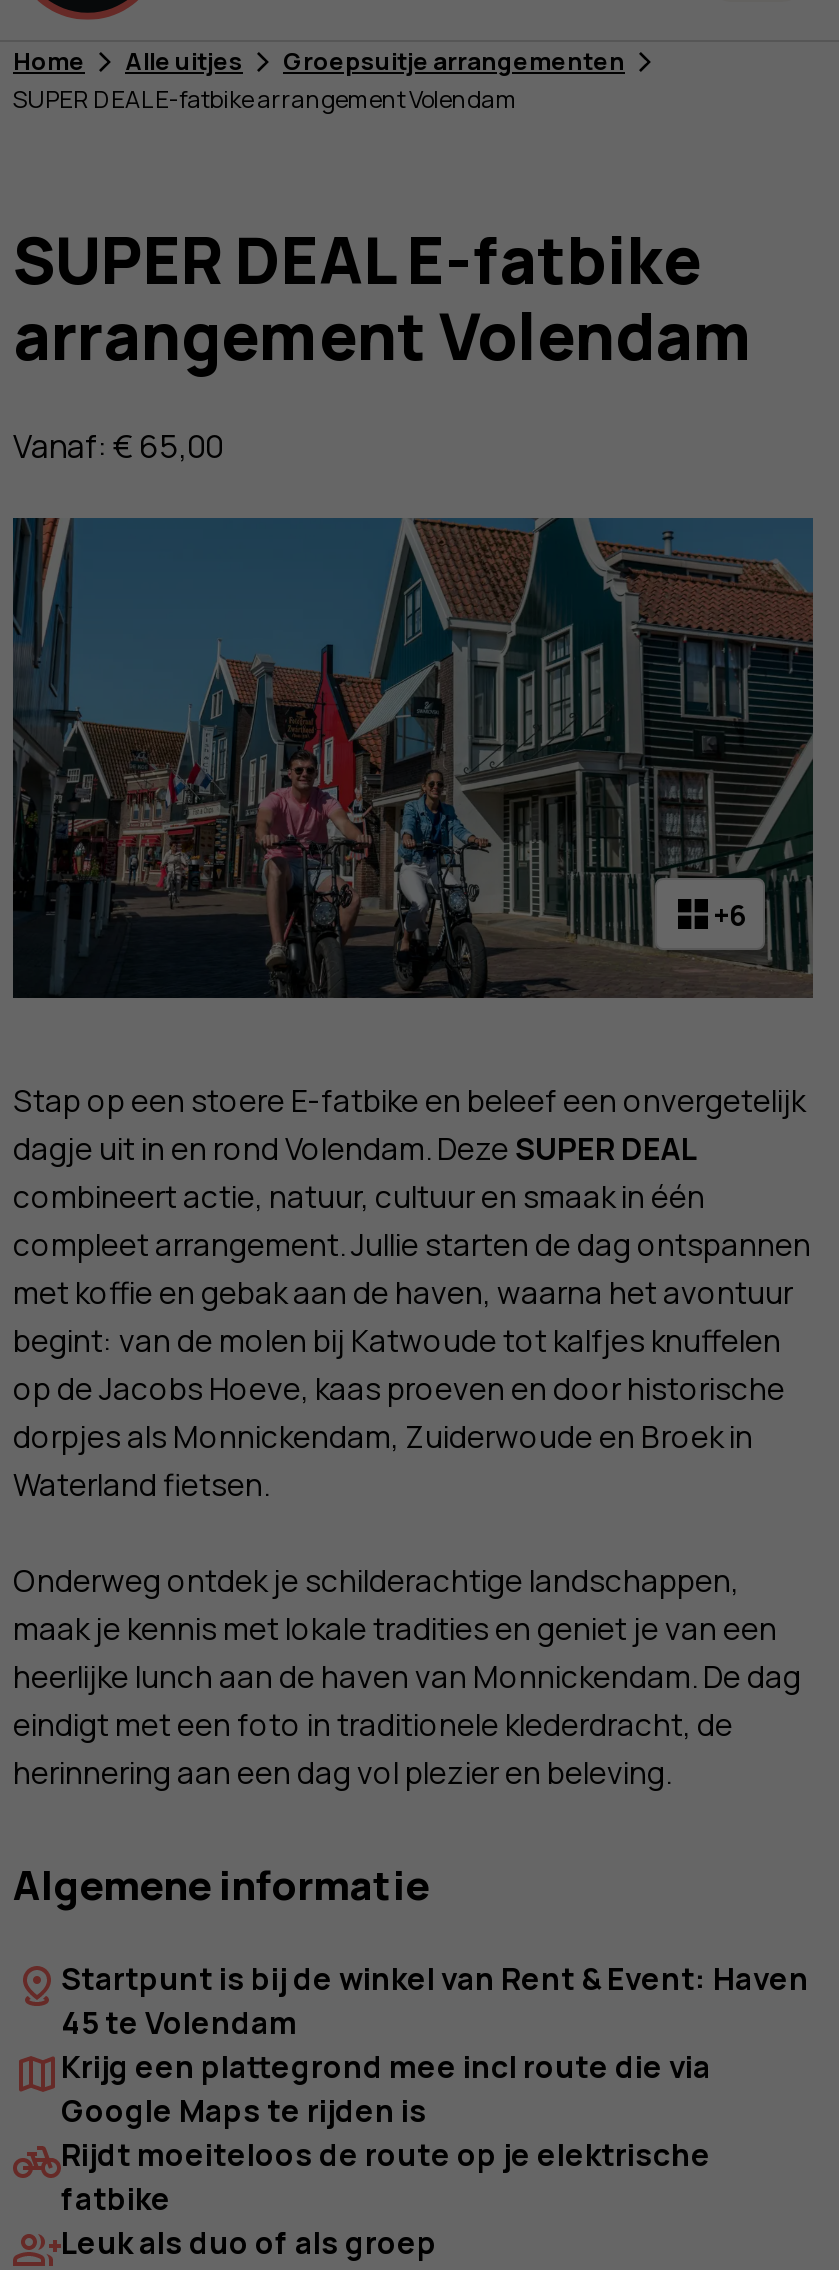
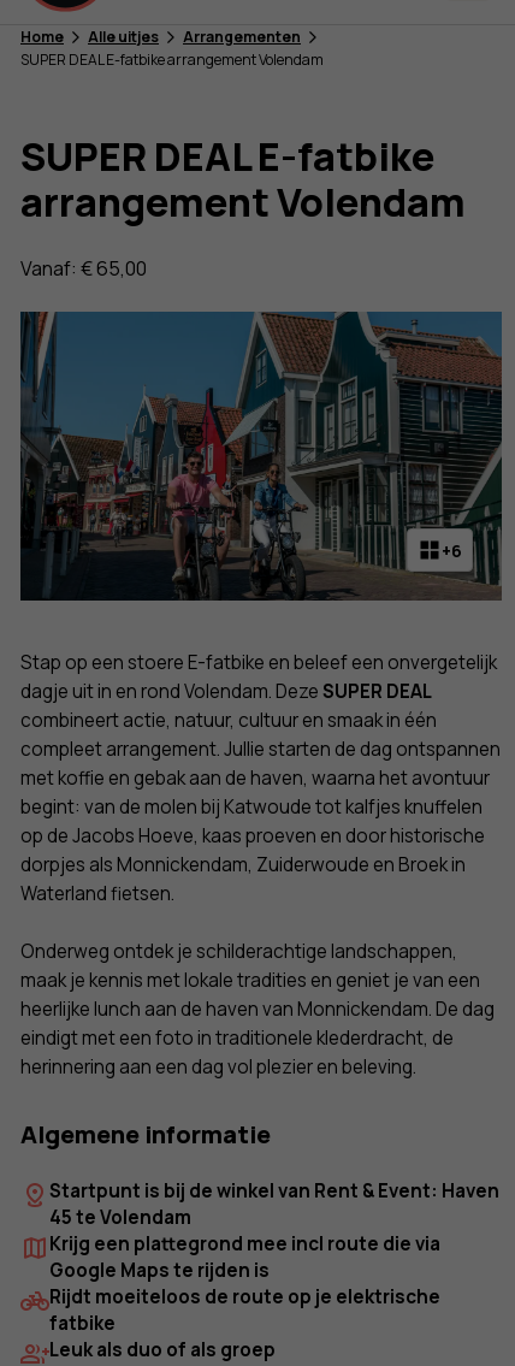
- Groepsuitje arrangementen
+ Arrangementen
